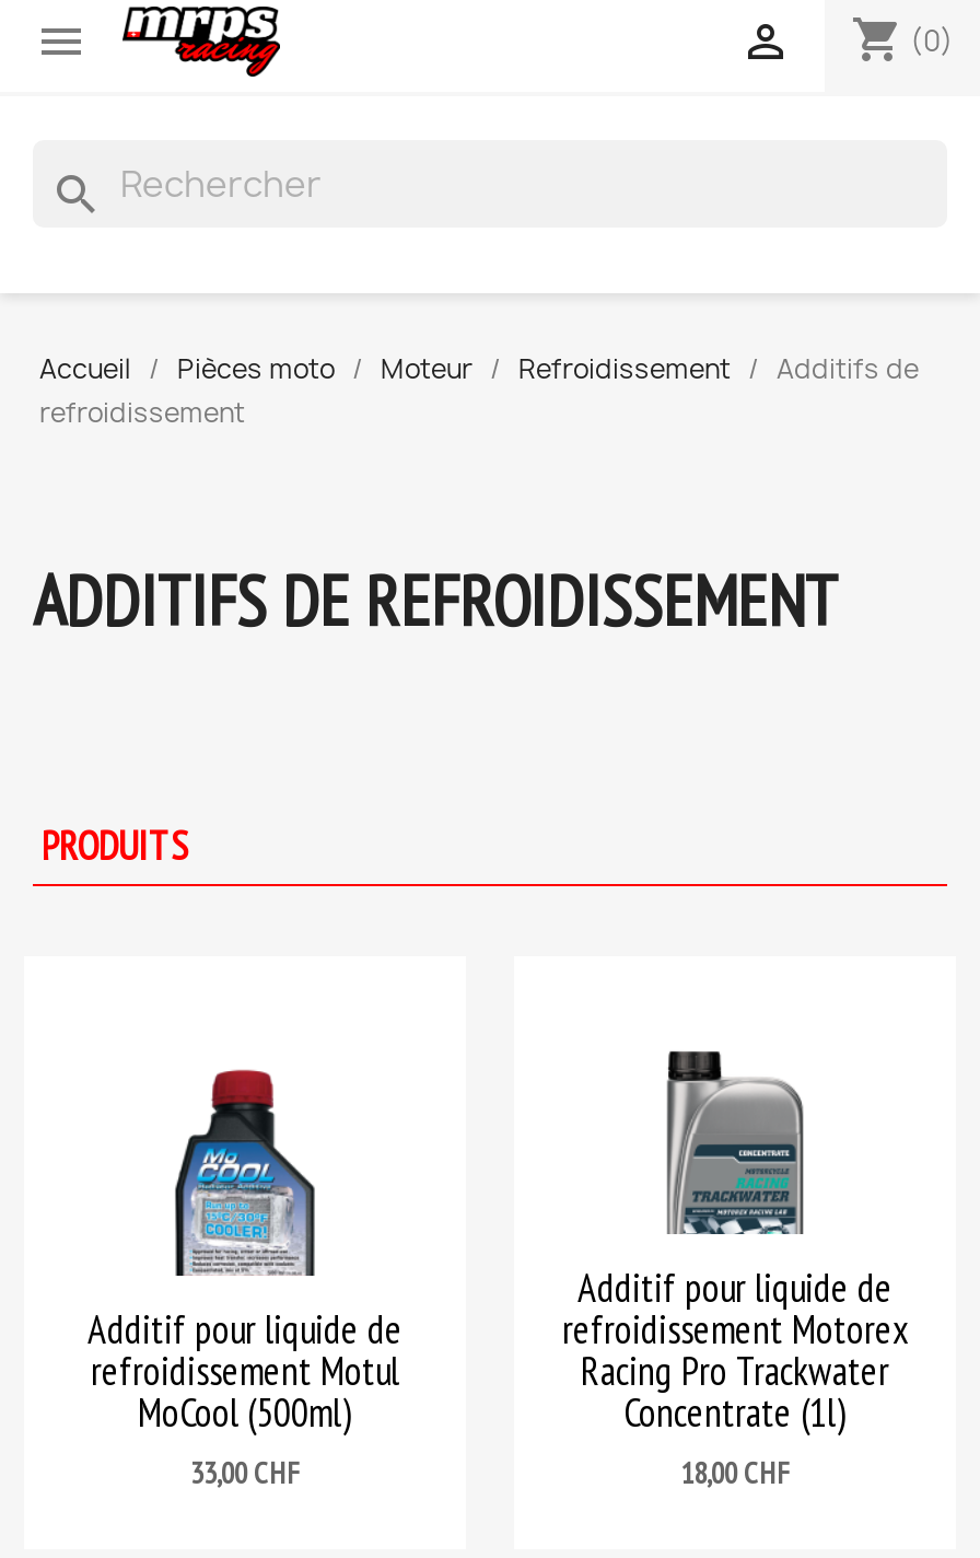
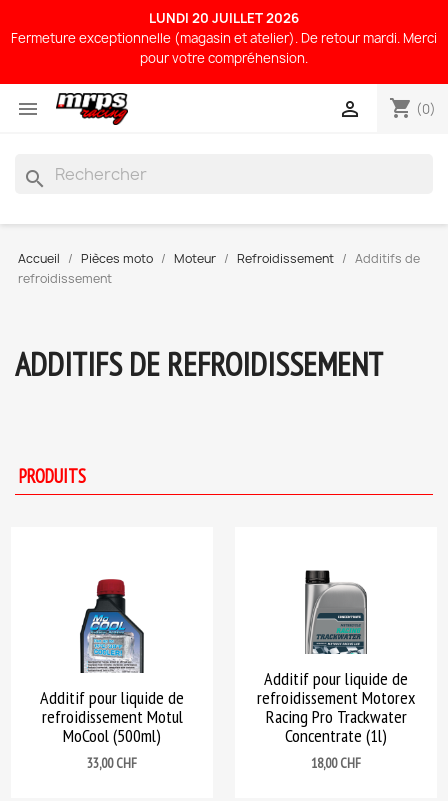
+ LUNDI 20 JUILLET 2026
+ Fermeture exceptionnelle (magasin et atelier). De retour mardi. Merci
+ pour votre compréhension.
